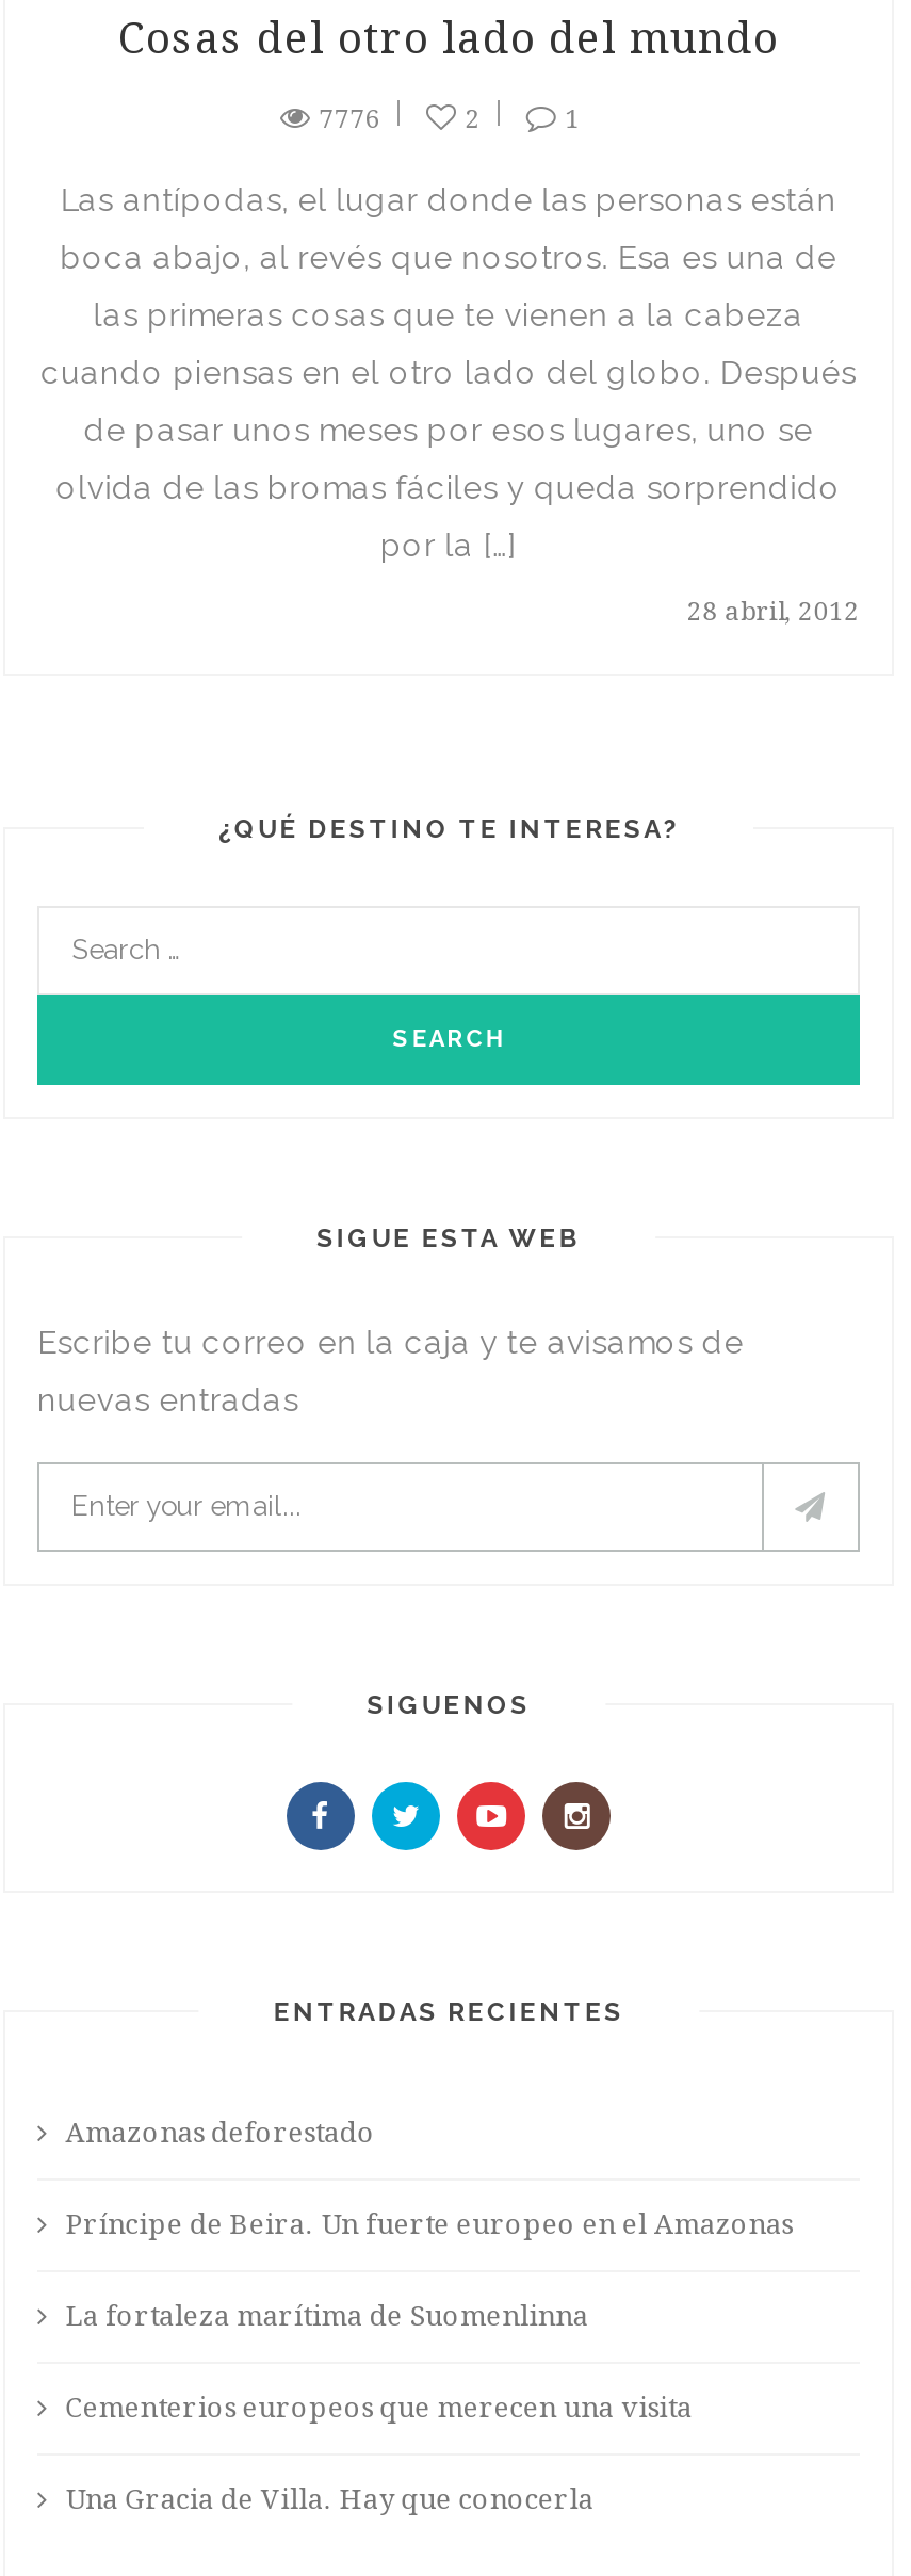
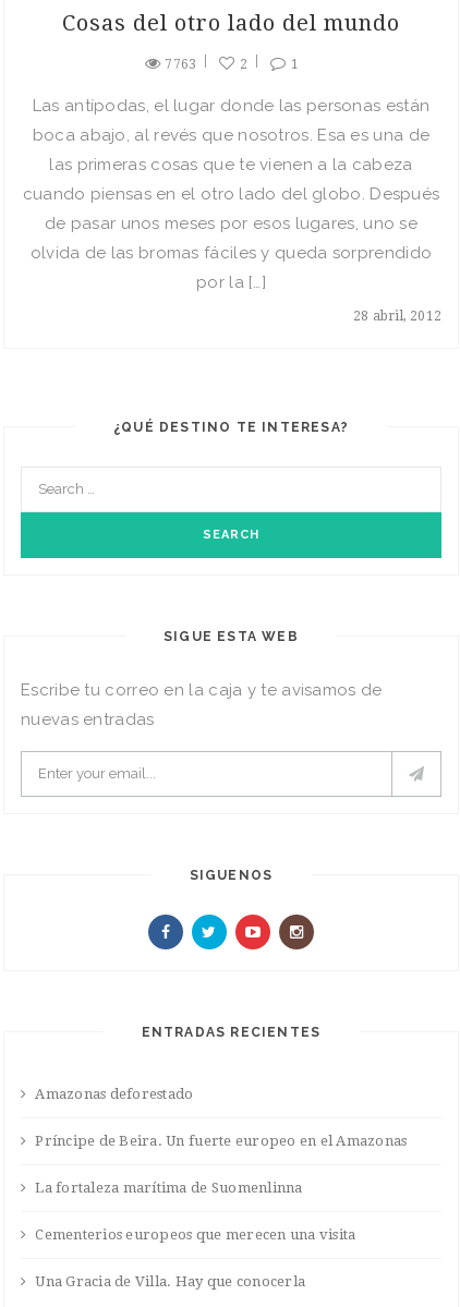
- 7776
+ 7763
